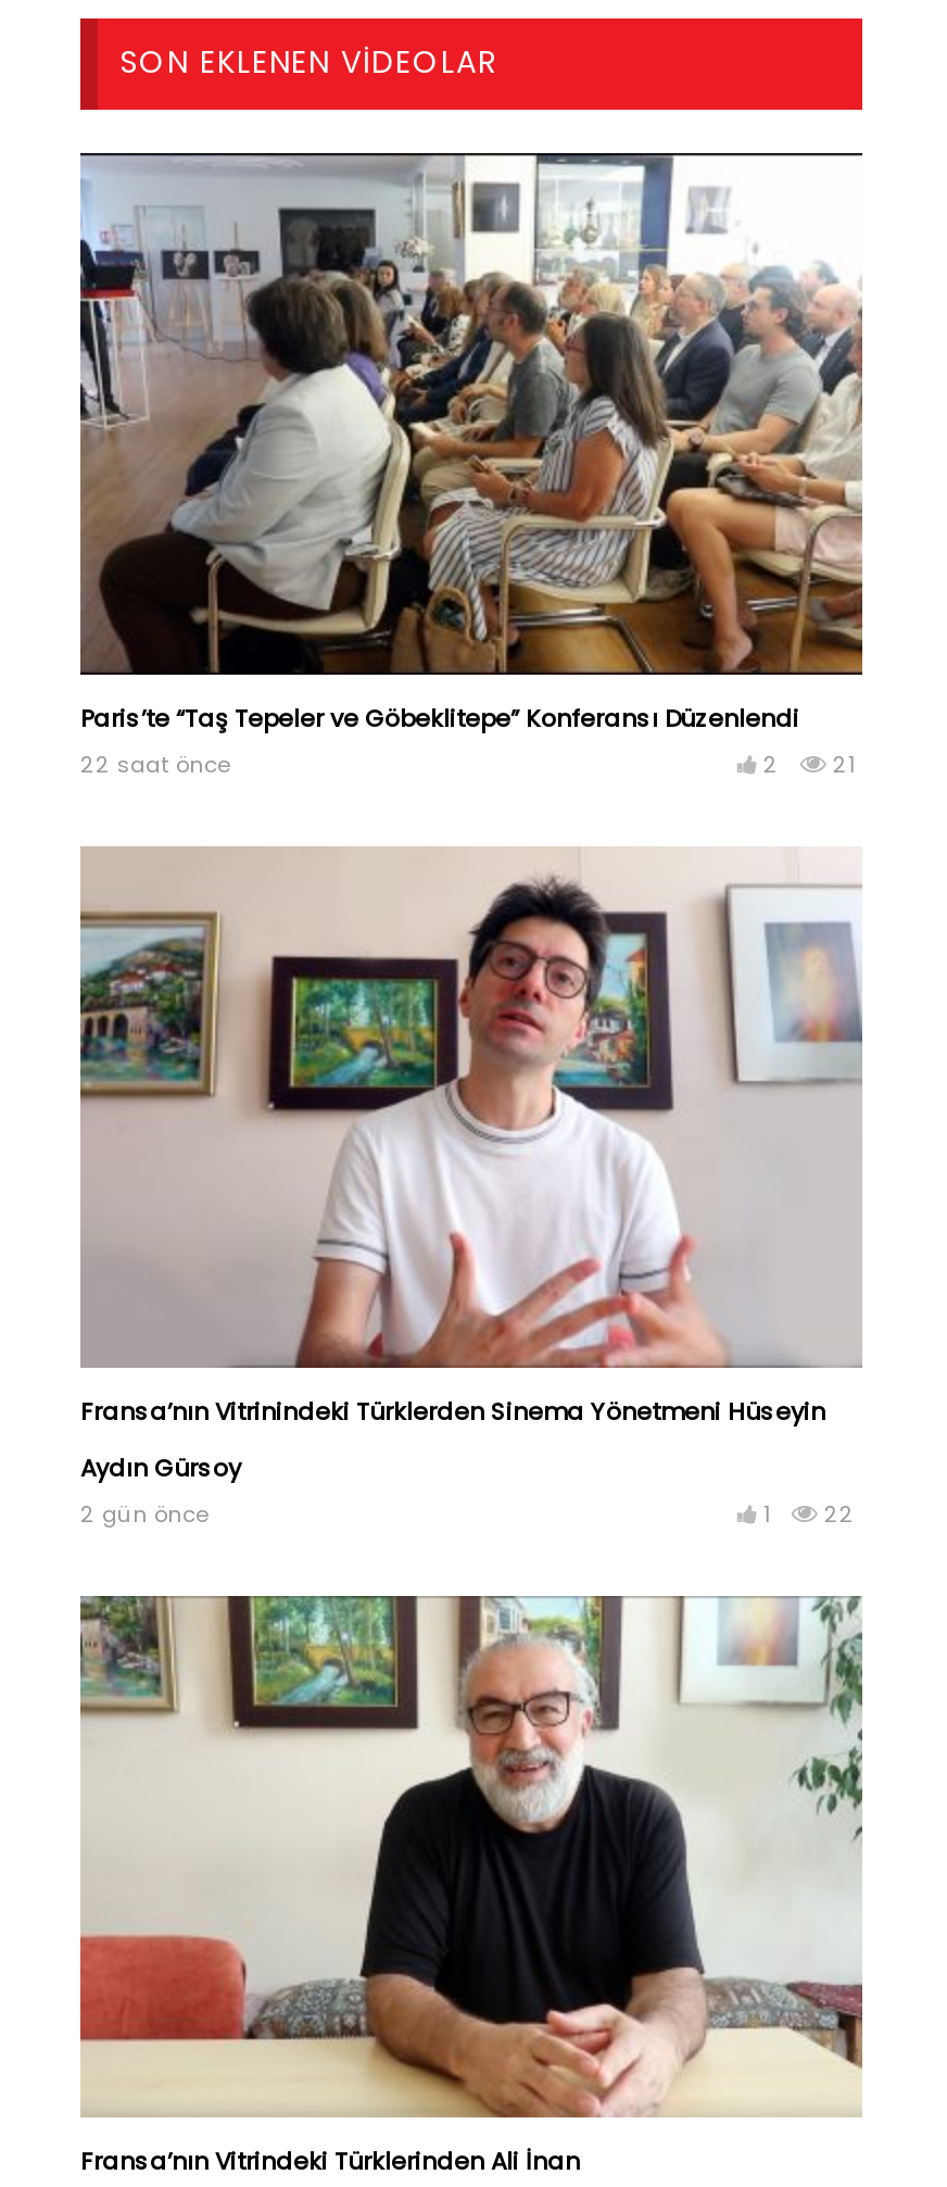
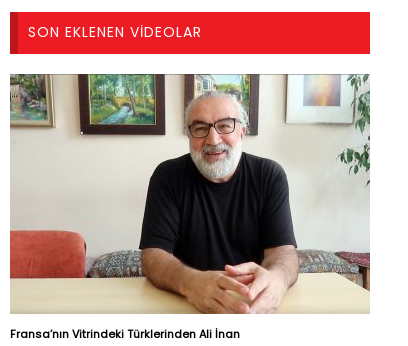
- [image]
- Paris’te “Taş Tepeler ve Göbeklitepe” Konferansı Düzenlendi
- 22 saat önce
- 21
- 2

- [image]
- Fransa’nın Vitrinindeki Türklerden Sinema Yönetmeni Hüseyin
- Aydın Gürsoy
- 2 gün önce
- 22
- 1
